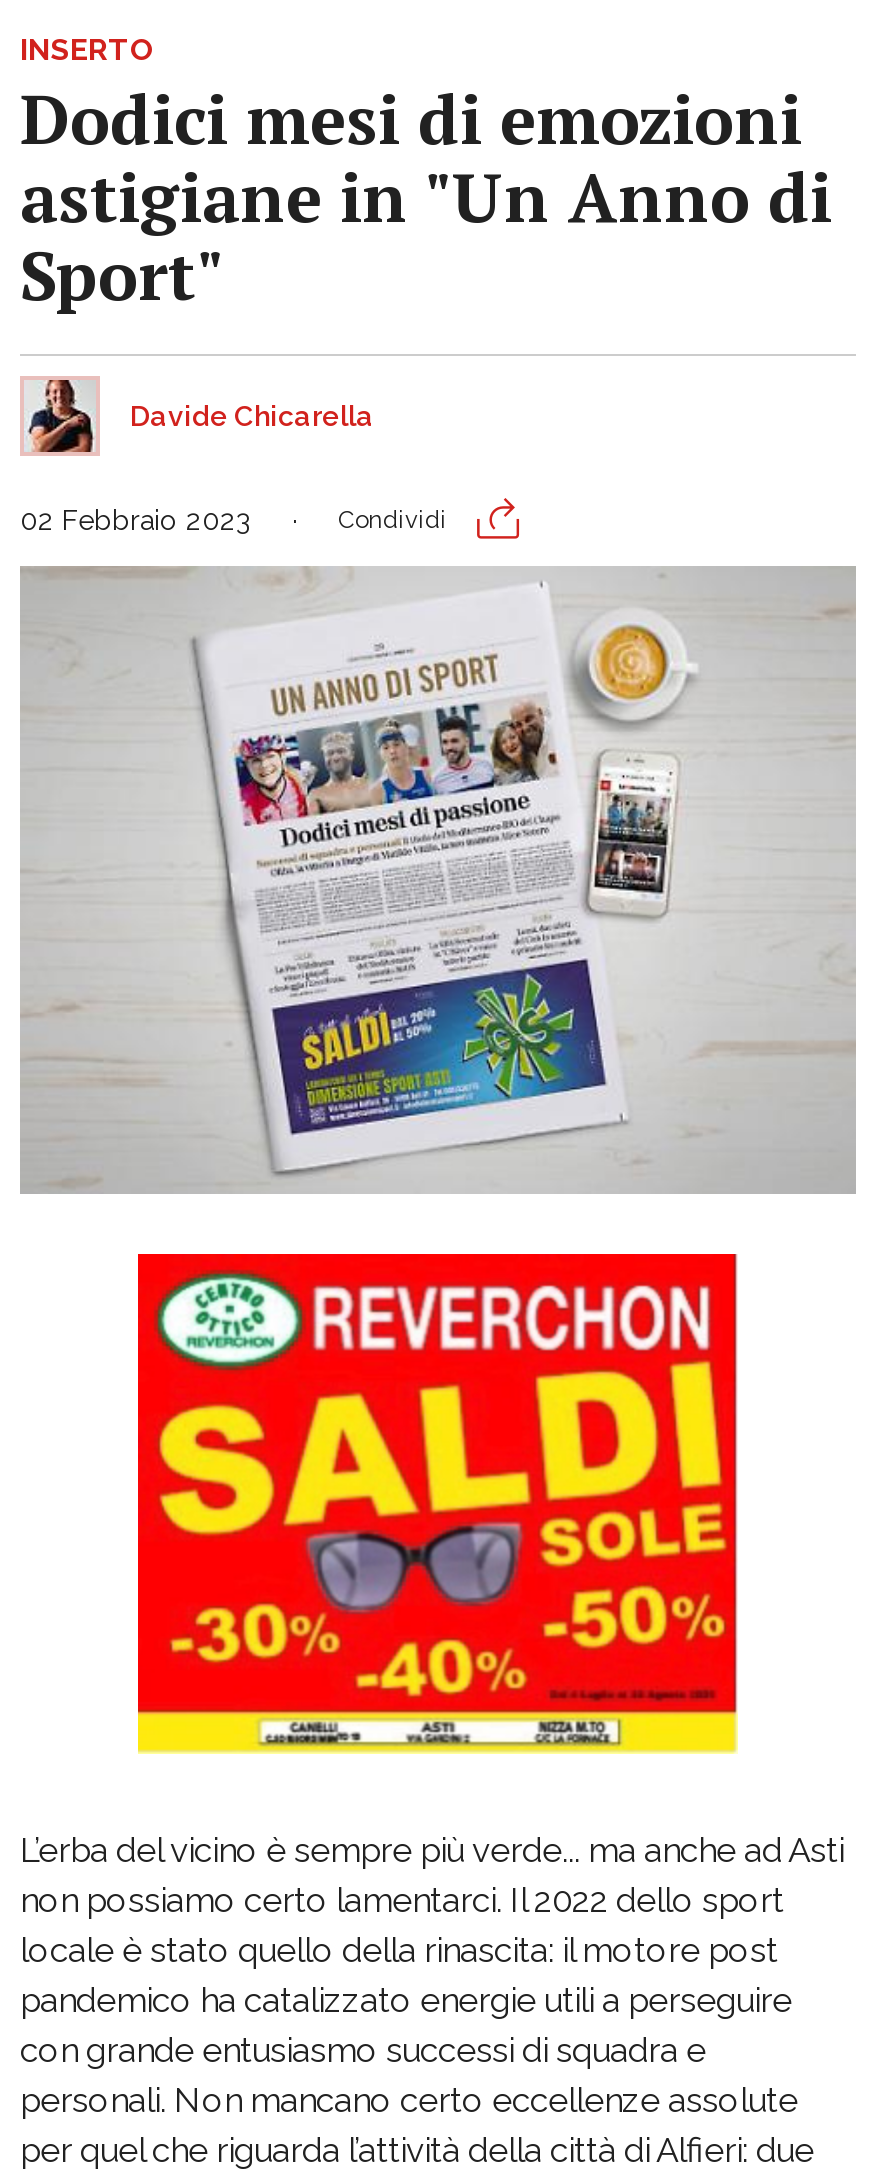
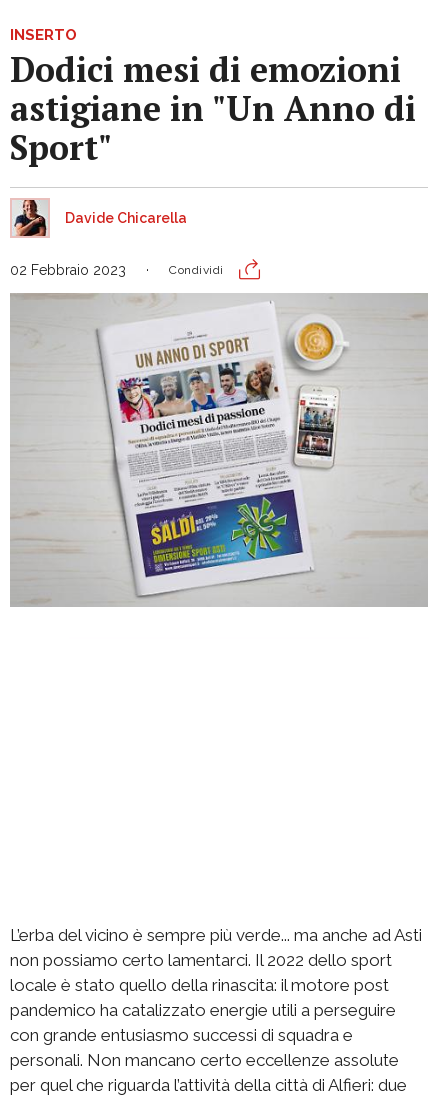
- [image]
